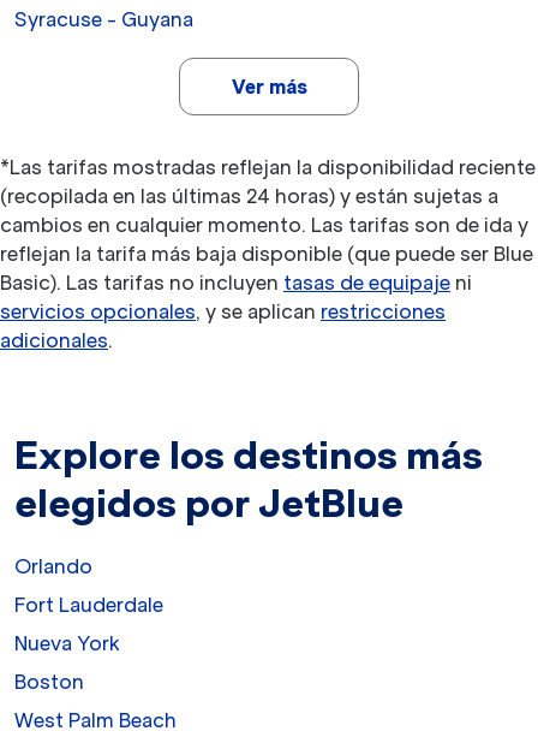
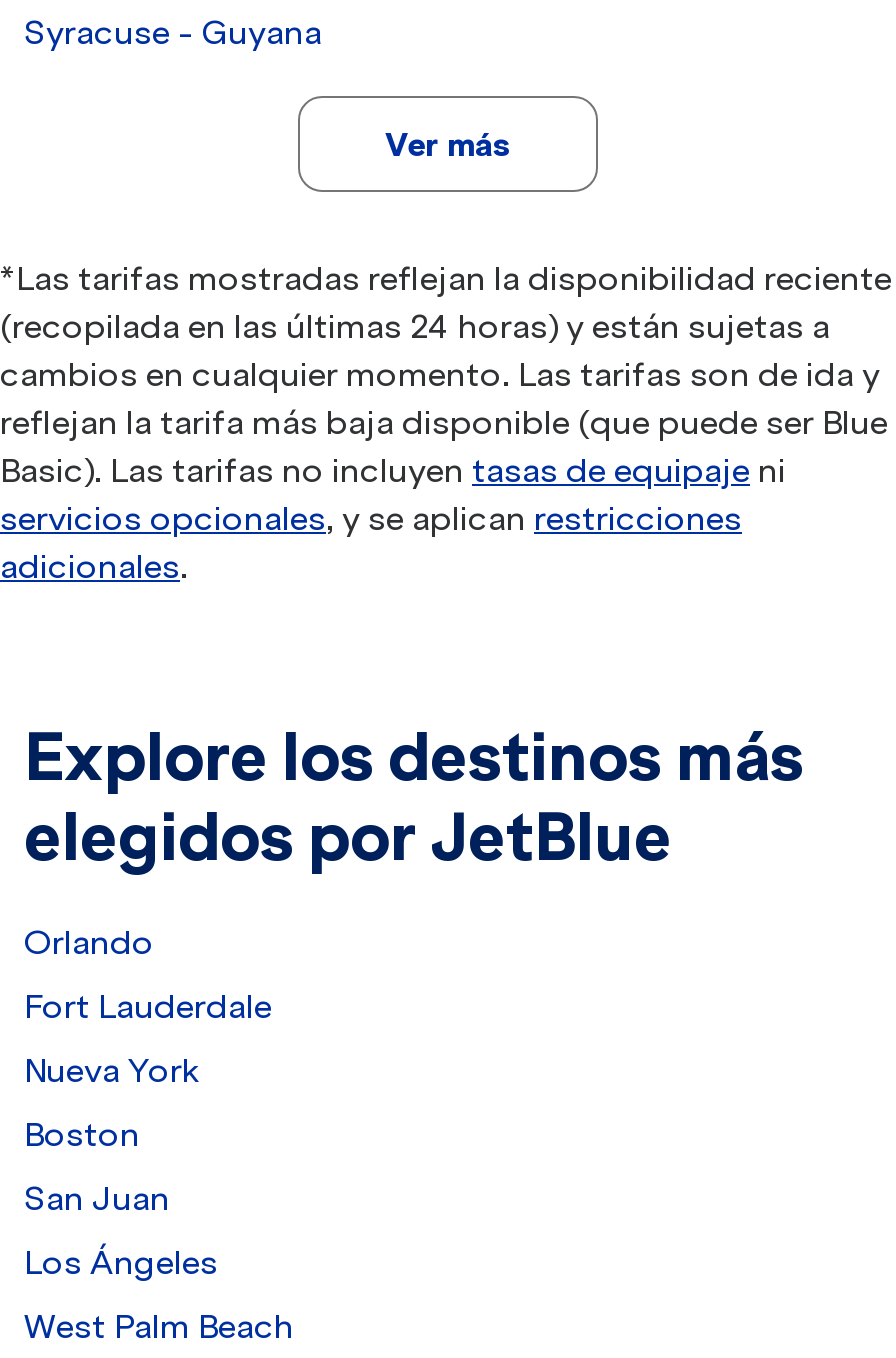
+ San Juan
+ Los Ángeles
